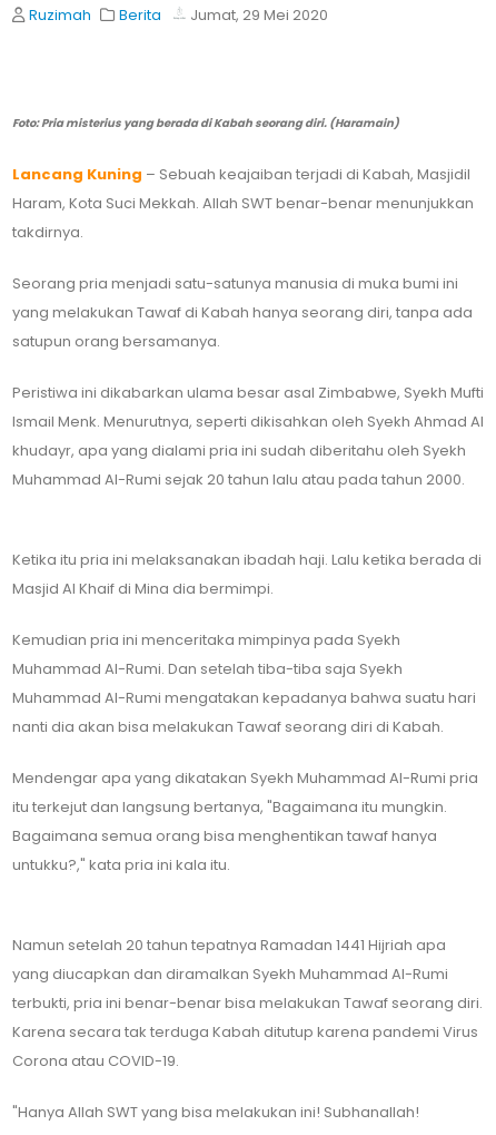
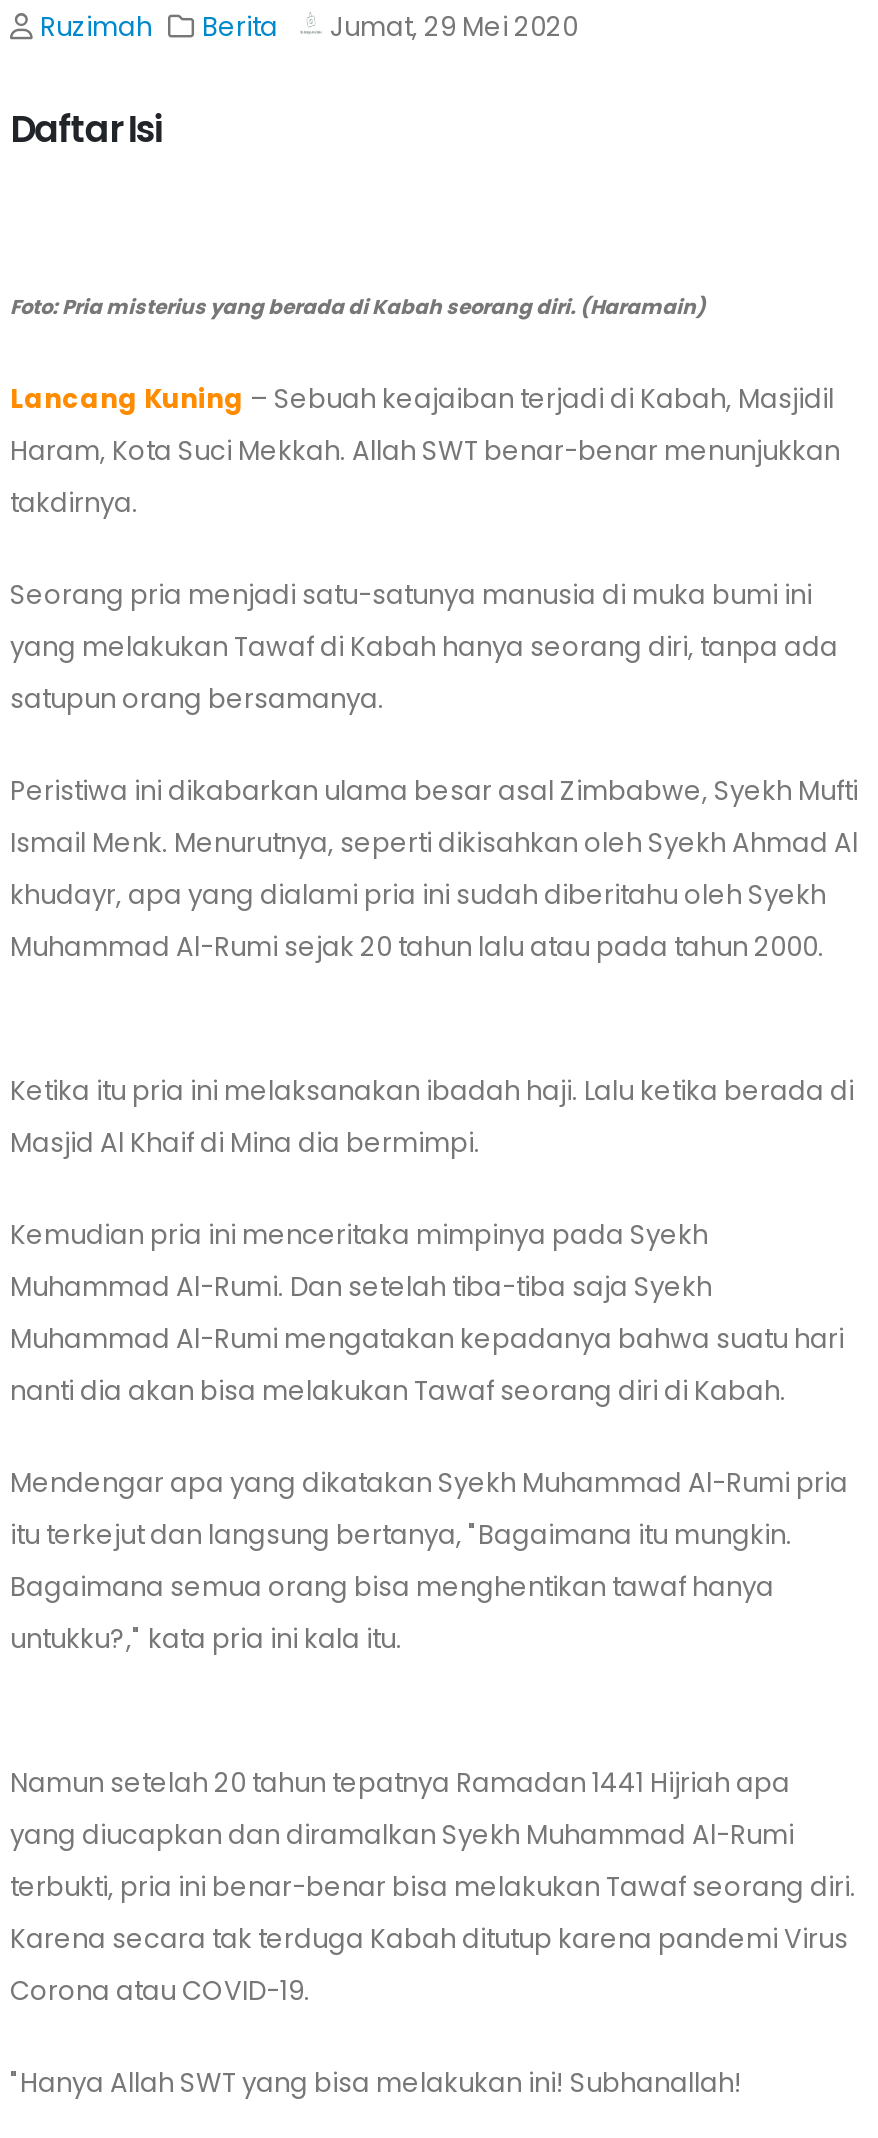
+ Daftar Isi
